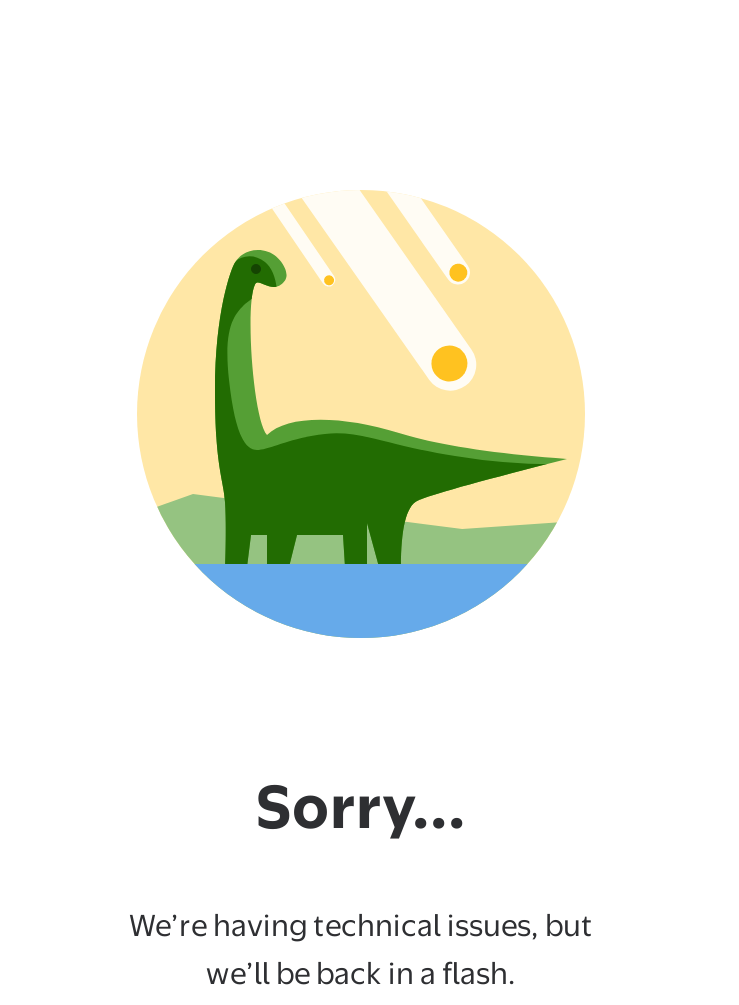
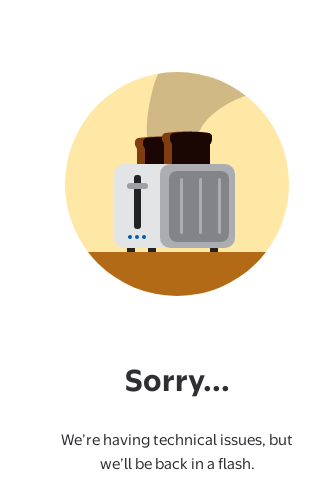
- [image]
+ [image]
